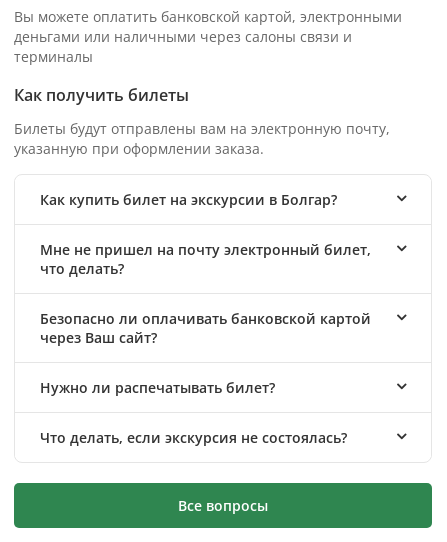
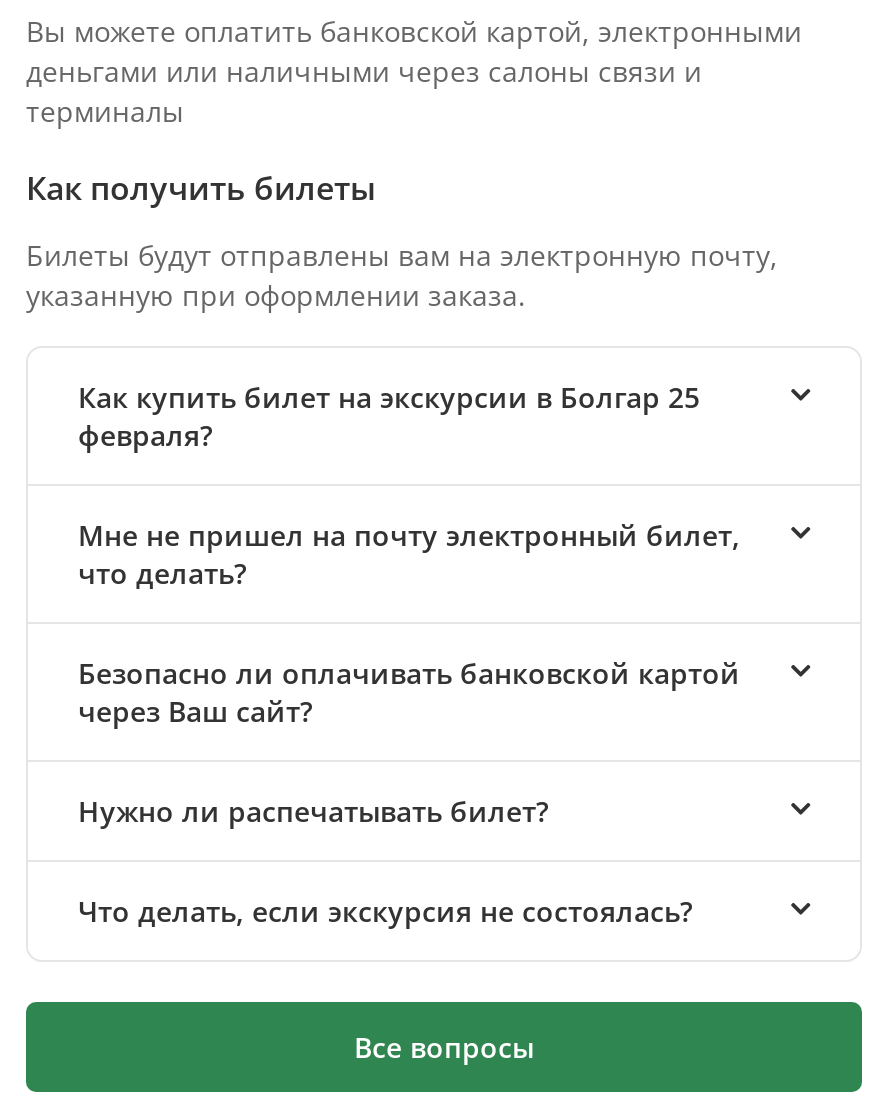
- Как купить билет на экскурсии в Болгар?
+ Как купить билет на экскурсии в Болгар 25
+ февраля?
